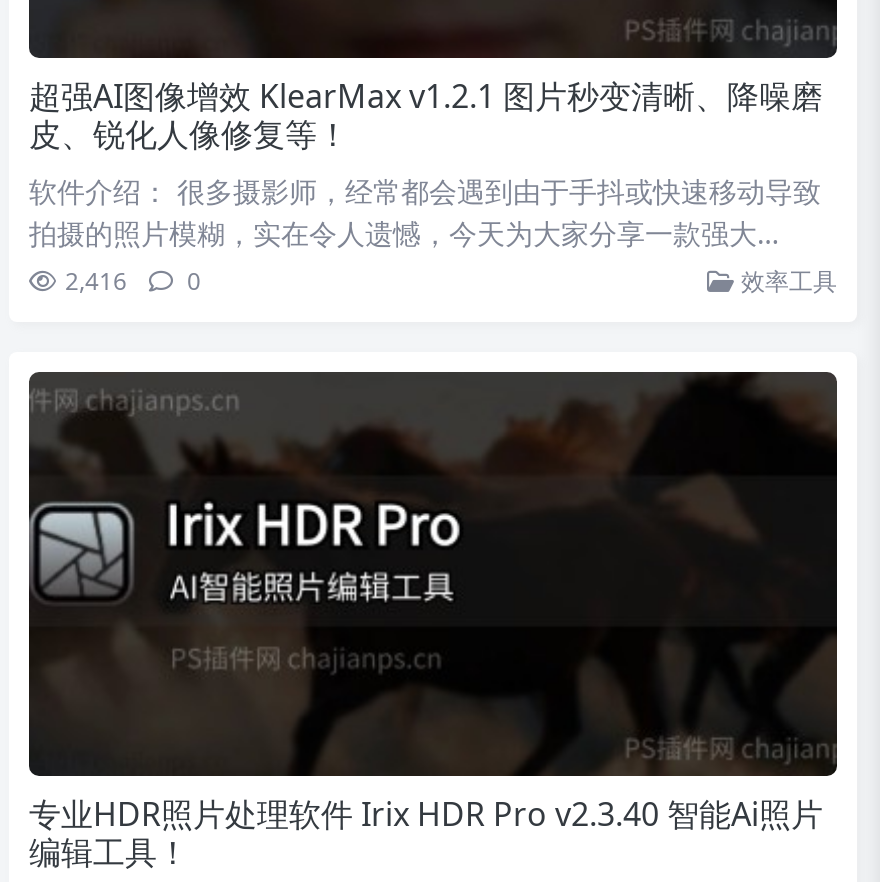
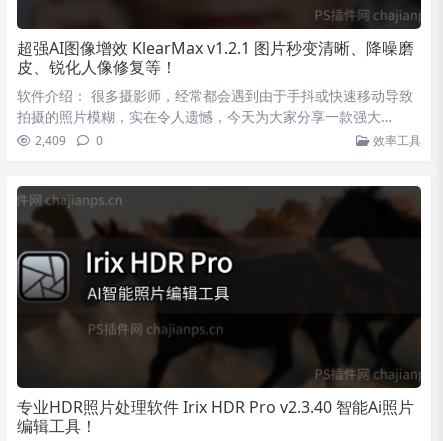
- 2,416 0
+ 2,409 0
